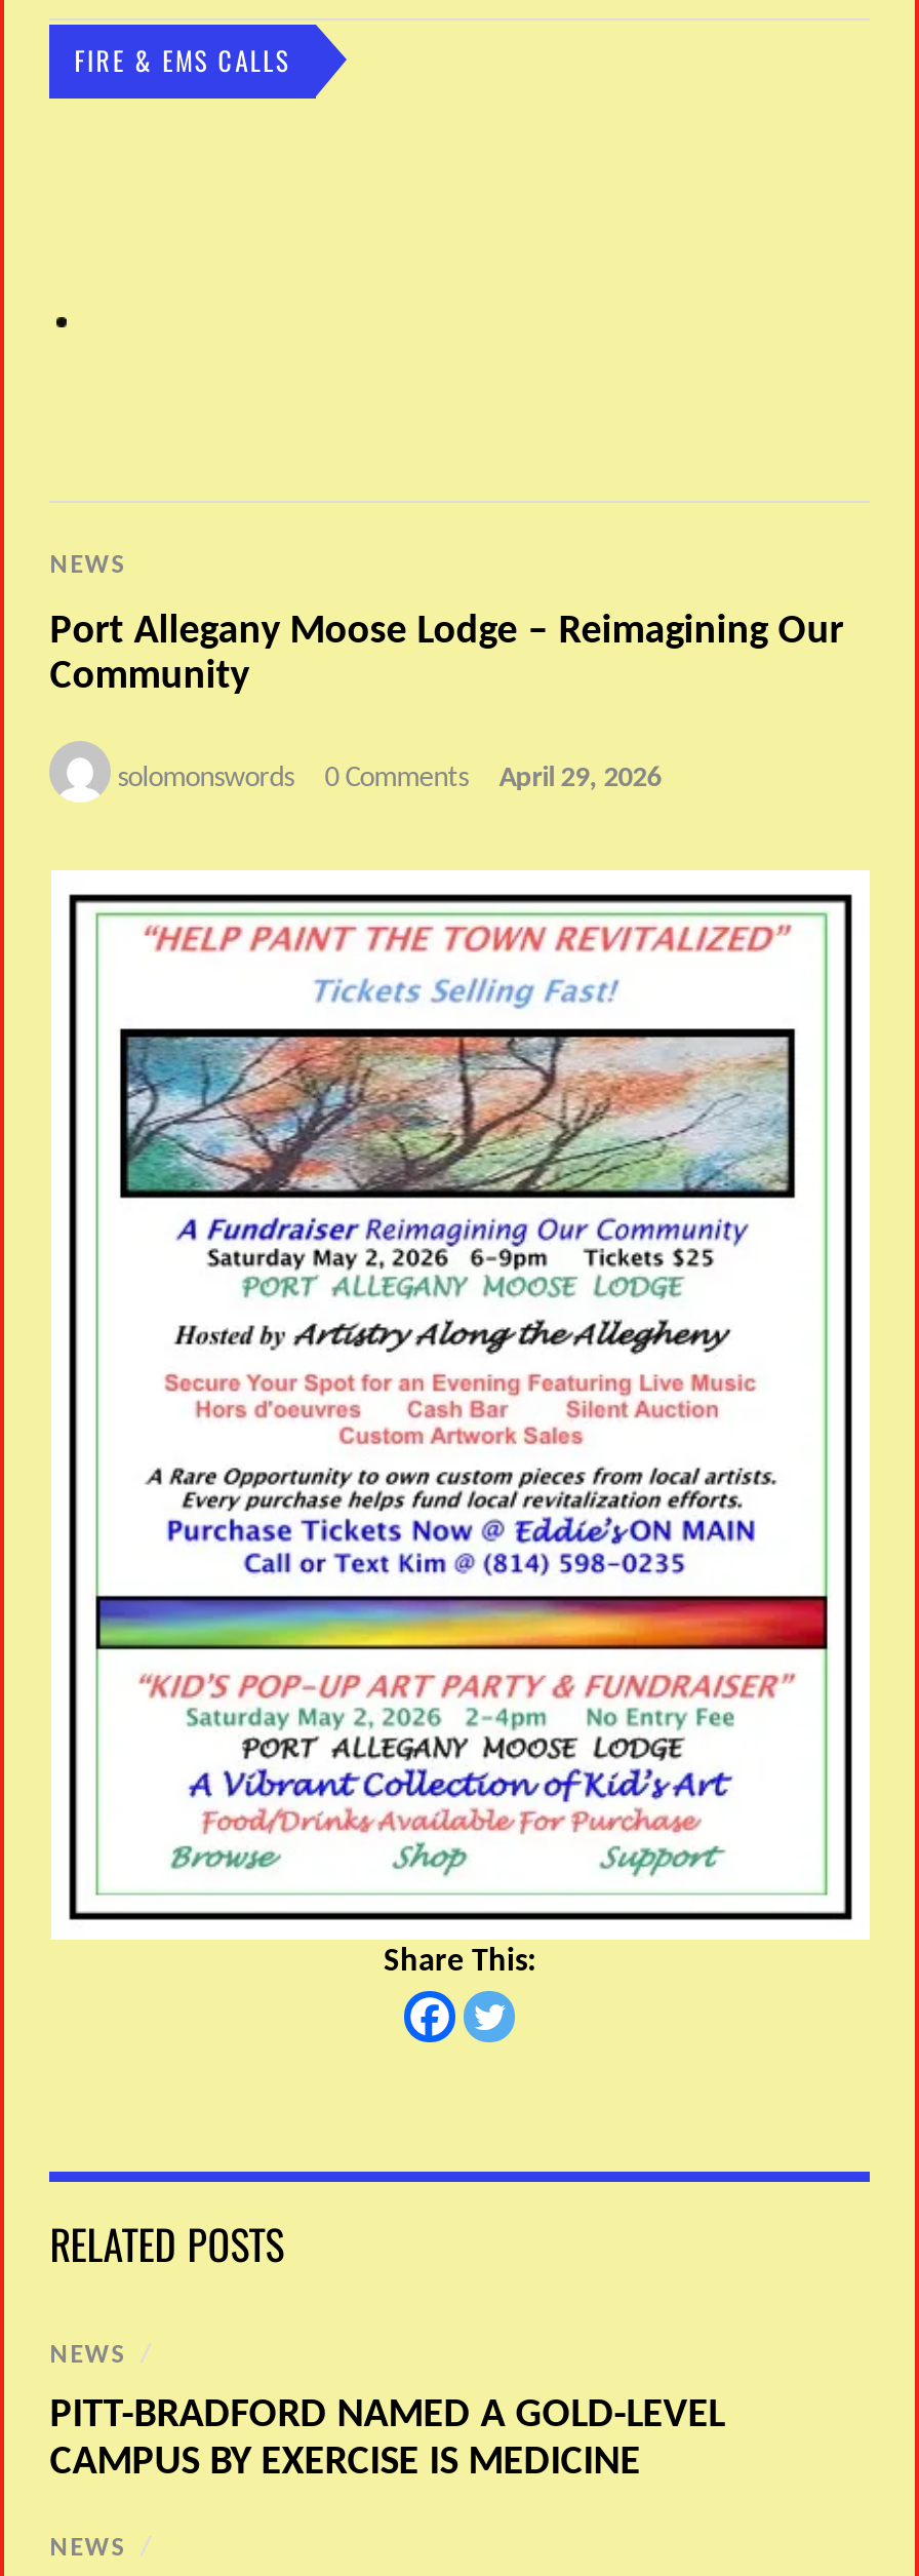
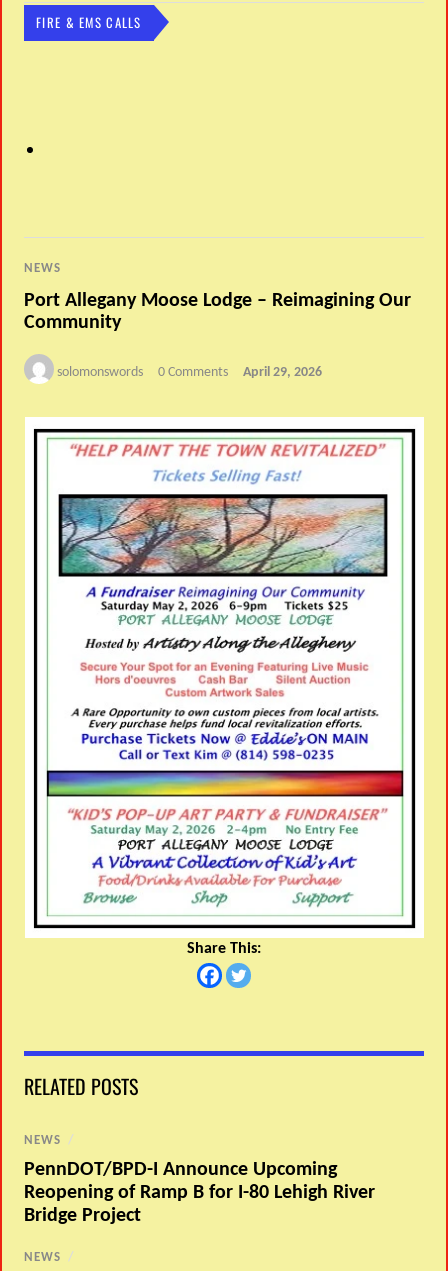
- PITT-BRADFORD NAMED A GOLD-LEVEL
- CAMPUS BY EXERCISE IS MEDICINE
+ PennDOT/BPD-I Announce Upcoming
+ Reopening of Ramp B for I-80 Lehigh River
+ Bridge Project
